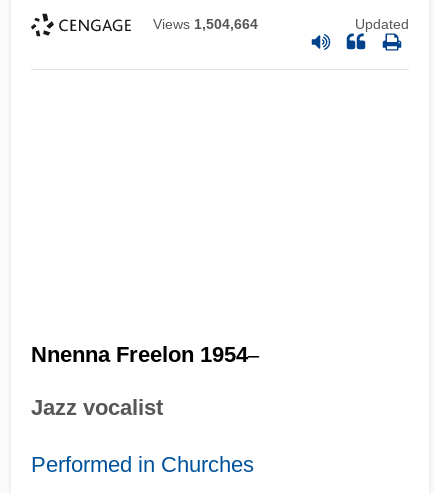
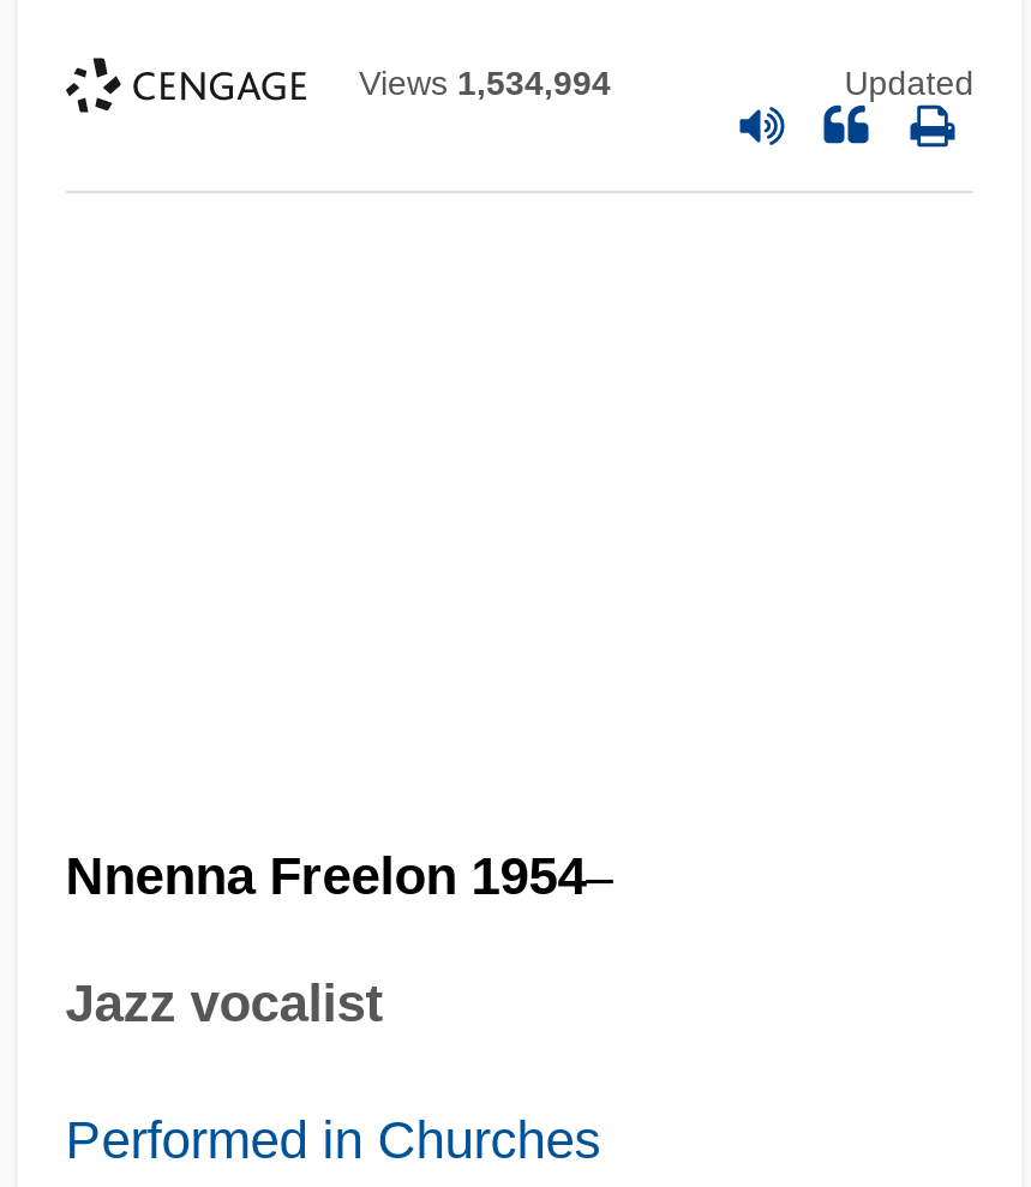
- Views 1,504,664
+ Views 1,534,994
